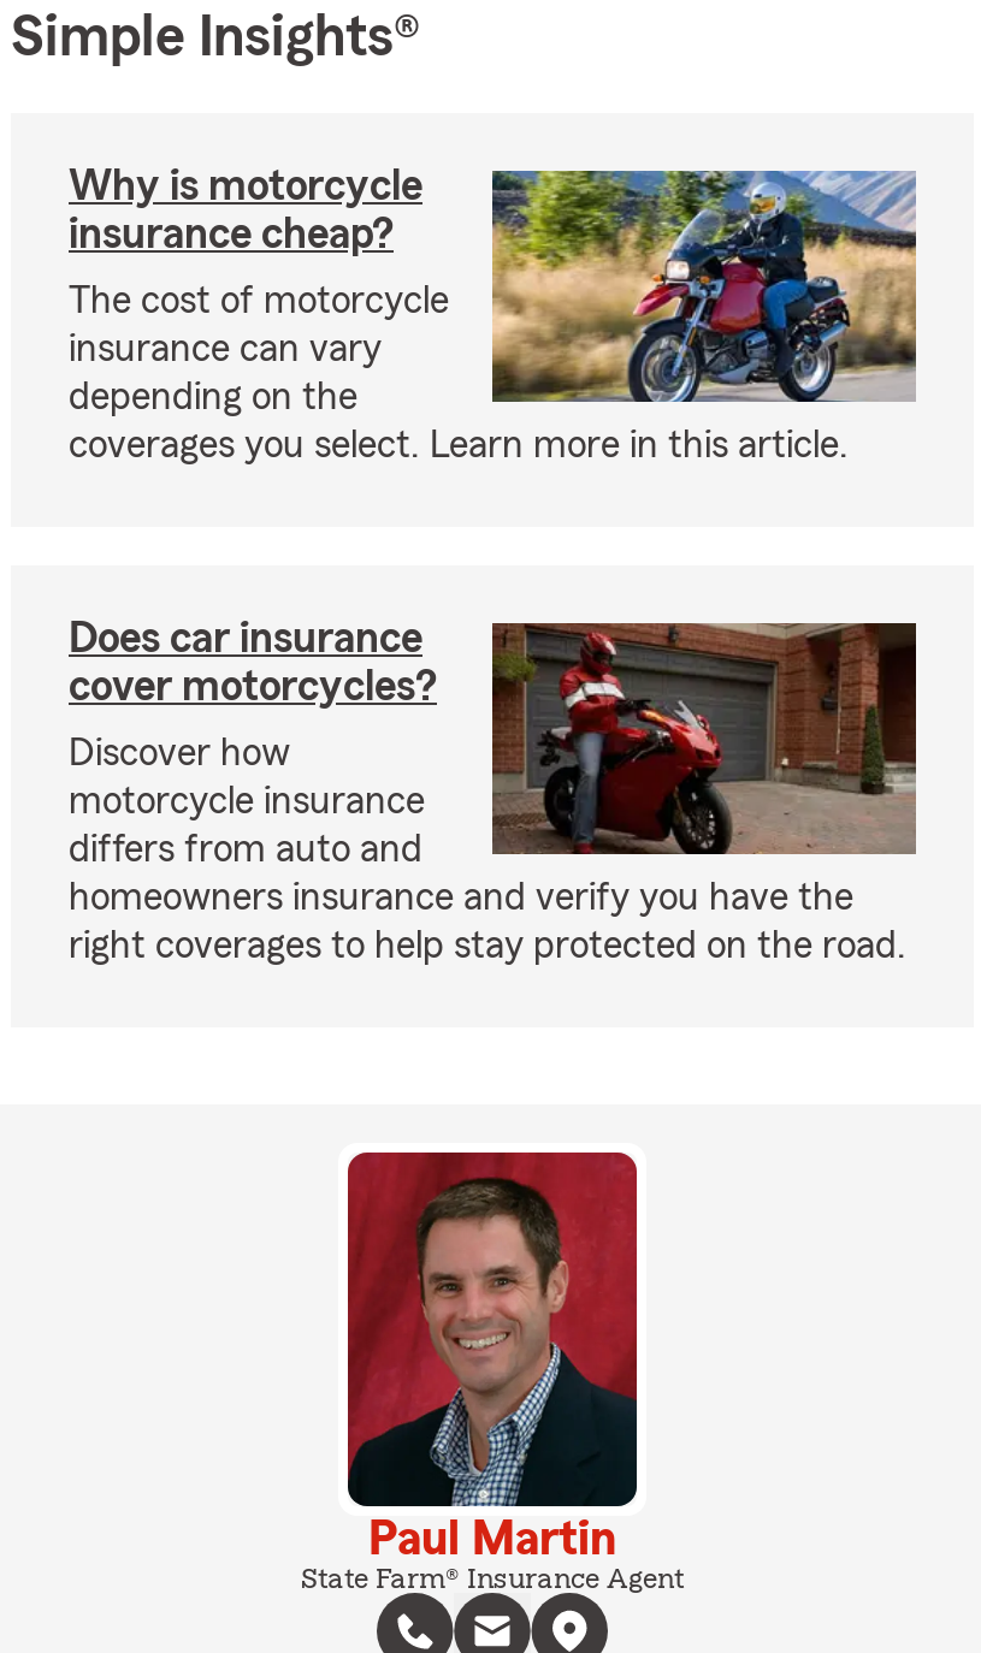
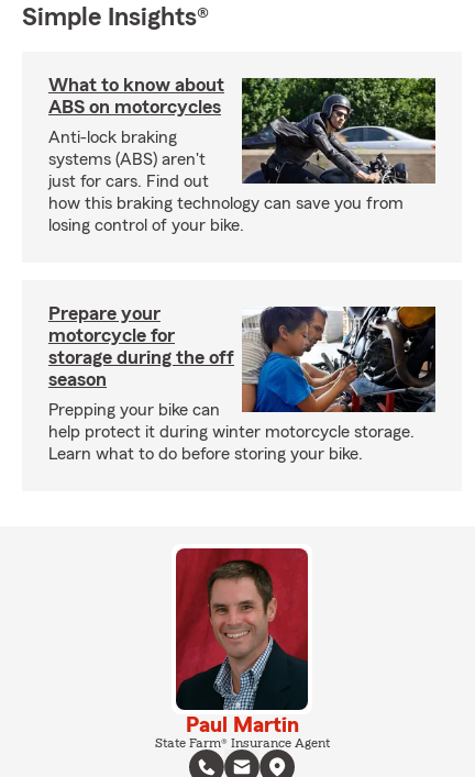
- Why is motorcycle
- insurance cheap?
+ What to know about
+ ABS on motorcycles

- [image]
- The cost of motorcycle
- insurance can vary
- depending on the
- coverages you select. Learn more in this article.
+ [image]
+ Anti-lock braking
+ systems (ABS) aren't
+ just for cars. Find out
+ how this braking technology can save you from
+ losing control of your bike.

- Does car insurance
- cover motorcycles?
+ Prepare your
+ motorcycle for
+ storage during the off
+ season

- [image]
- Discover how
- motorcycle insurance
- differs from auto and
- homeowners insurance and verify you have the
- right coverages to help stay protected on the road.
+ [image]
+ Prepping your bike can
+ help protect it during winter motorcycle storage.
+ Learn what to do before storing your bike.
